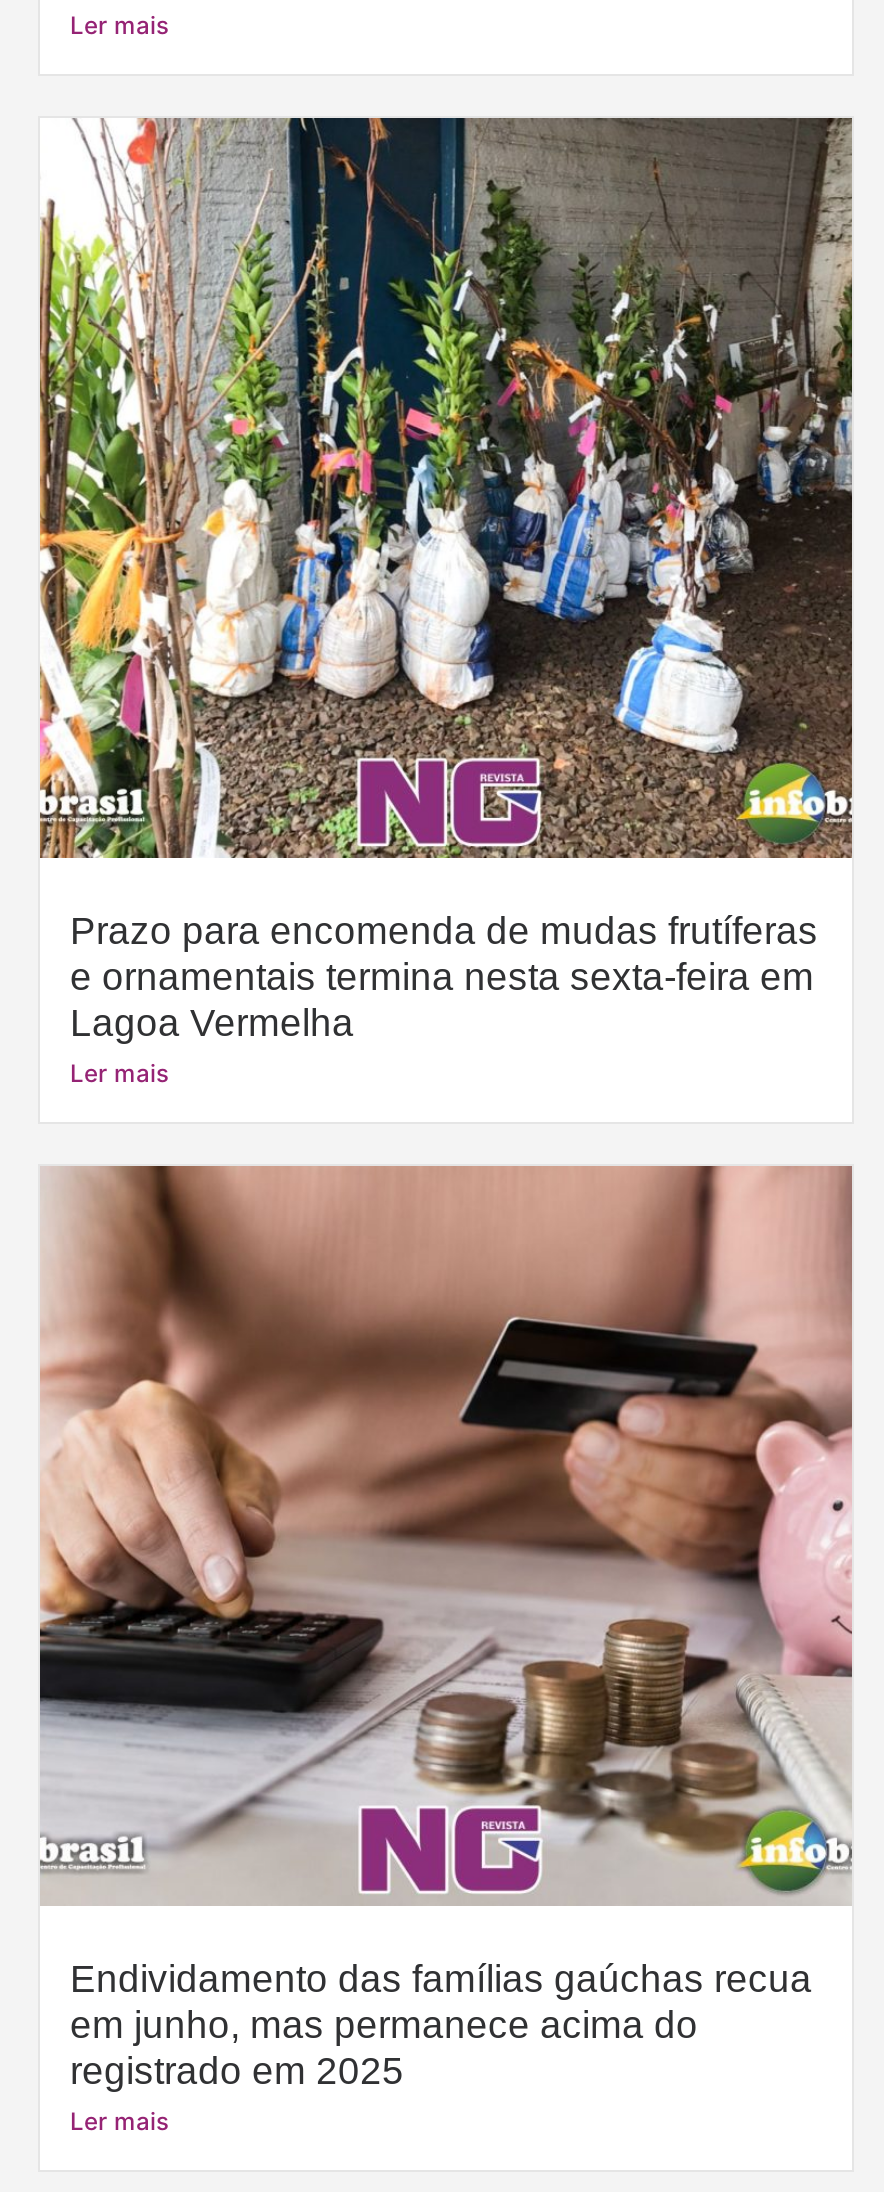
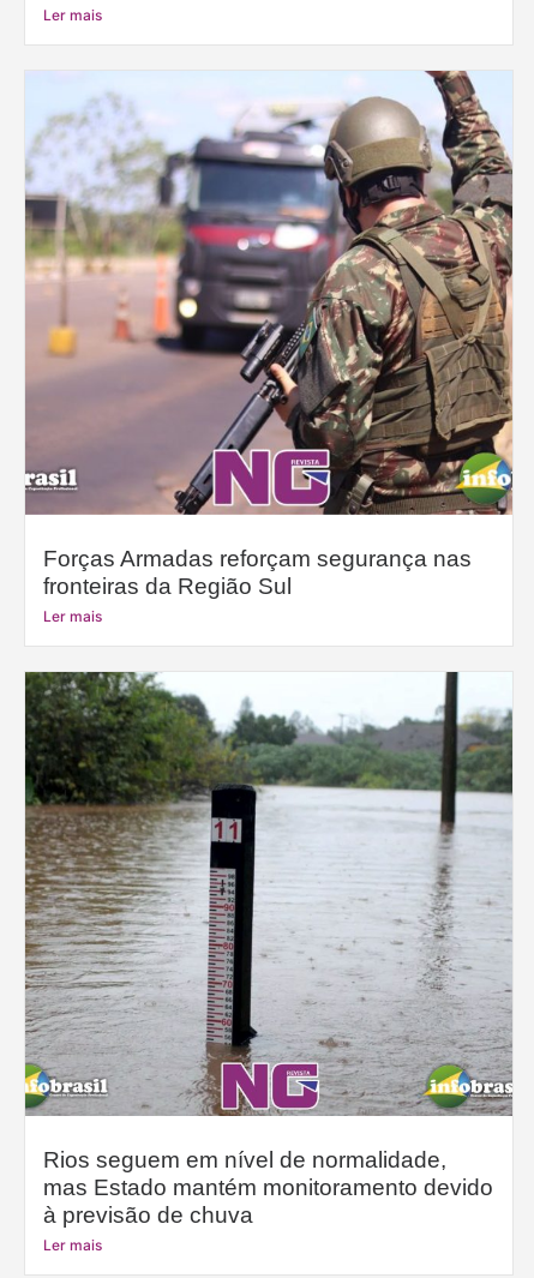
- [image]
- Prazo para encomenda de mudas frutíferas
- e ornamentais termina nesta sexta-feira em
- Lagoa Vermelha
+ [image]
+ Forças Armadas reforçam segurança nas
+ fronteiras da Região Sul

- [image]
- Endividamento das famílias gaúchas recua
- em junho, mas permanece acima do
- registrado em 2025
+ [image]
+ Rios seguem em nível de normalidade,
+ mas Estado mantém monitoramento devido
+ à previsão de chuva
